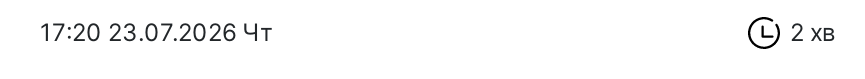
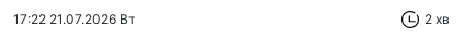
- 17:20 23.07.2026 Чт
+ 17:22 21.07.2026 Вт
